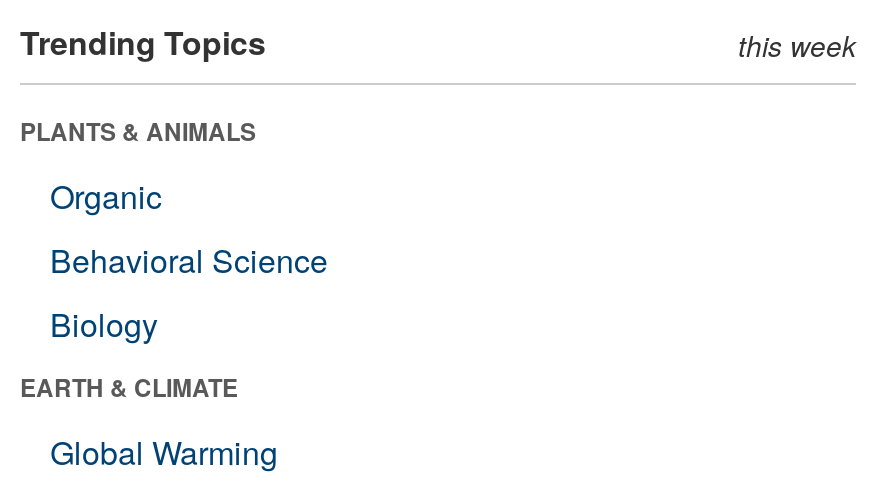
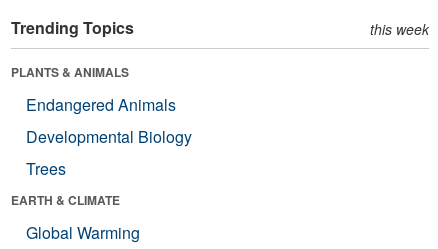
- Organic
- Behavioral Science
- Biology
+ Endangered Animals
+ Developmental Biology
+ Trees
